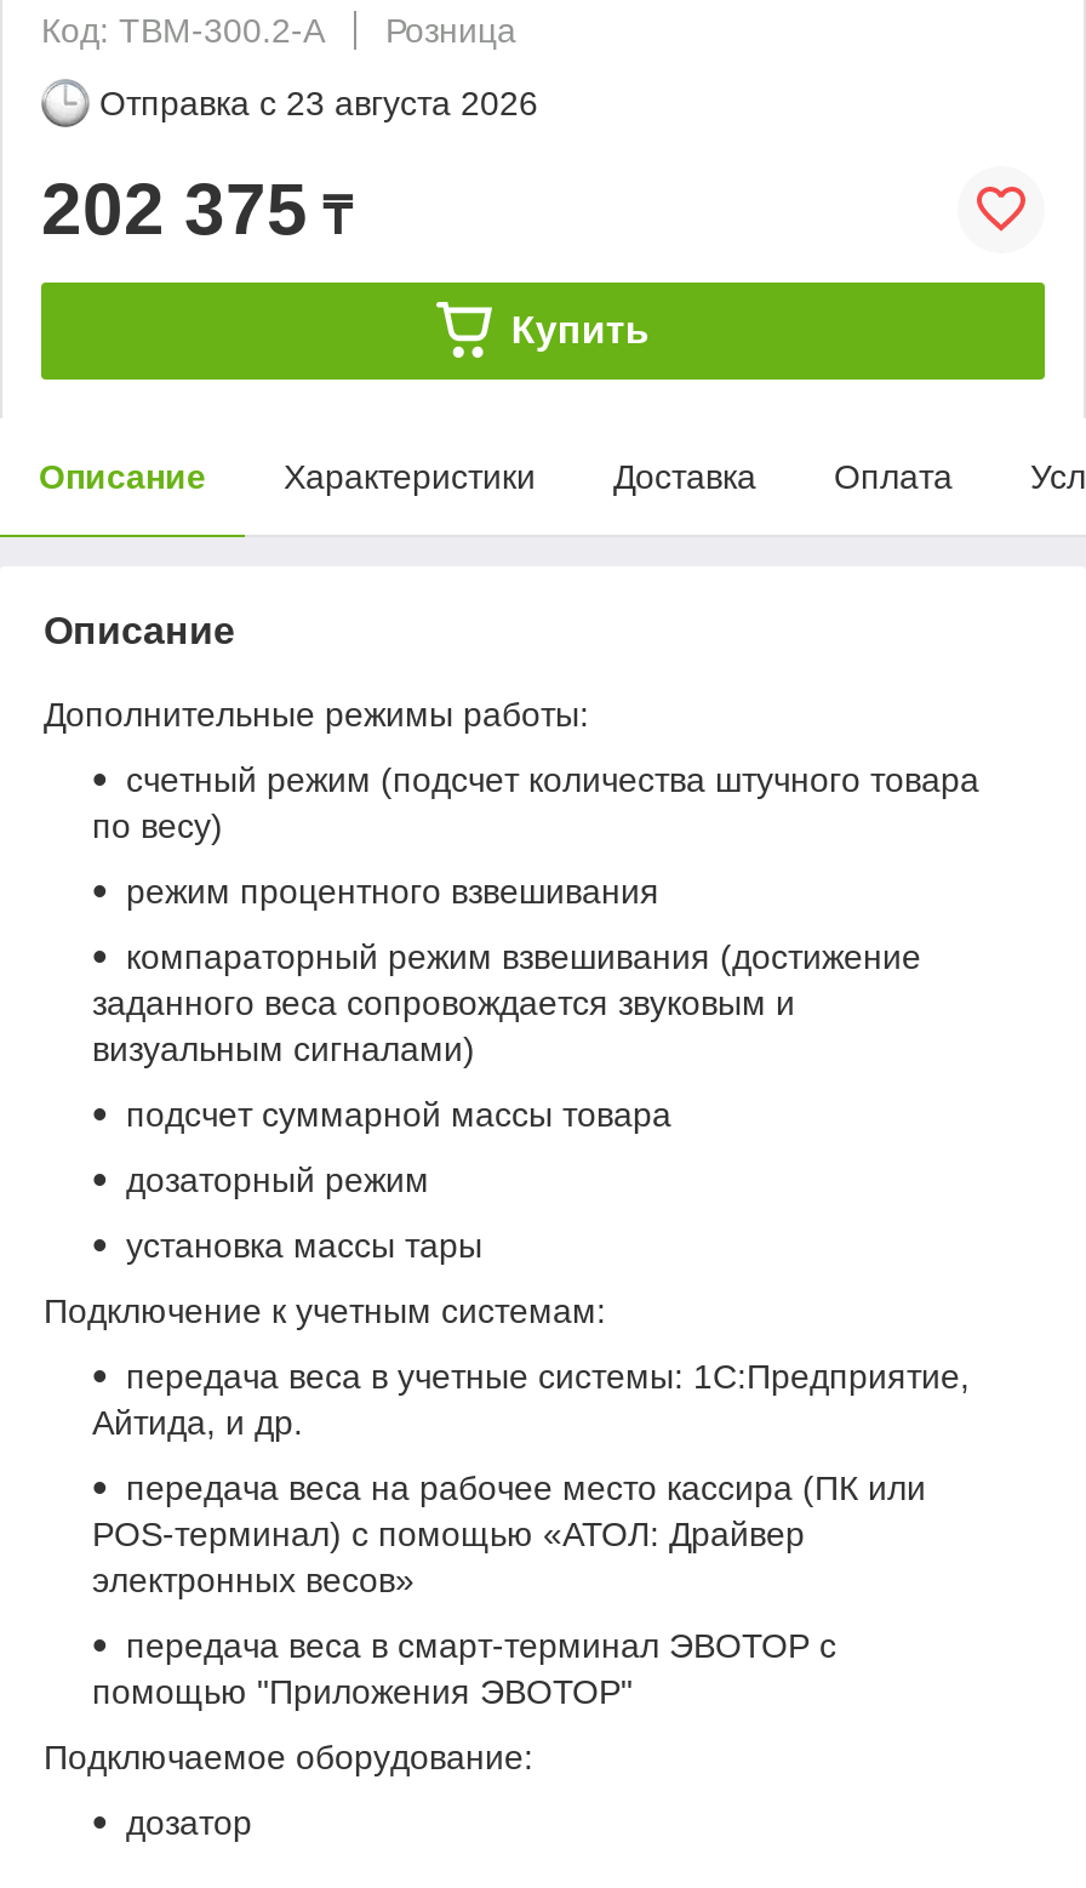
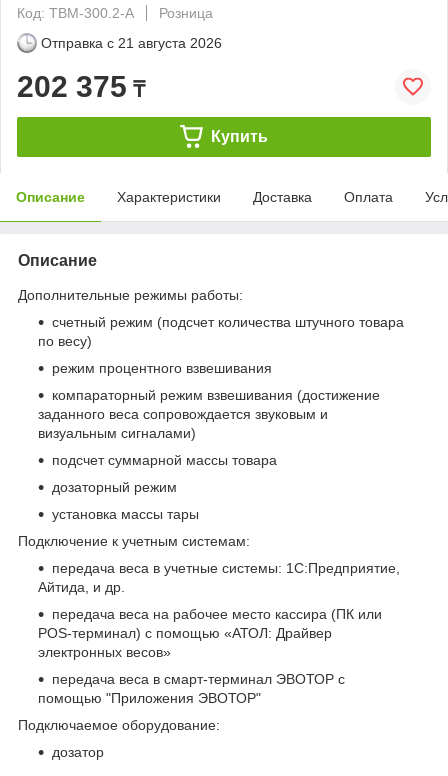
- Отправка с 23 августа 2026
+ Отправка с 21 августа 2026
